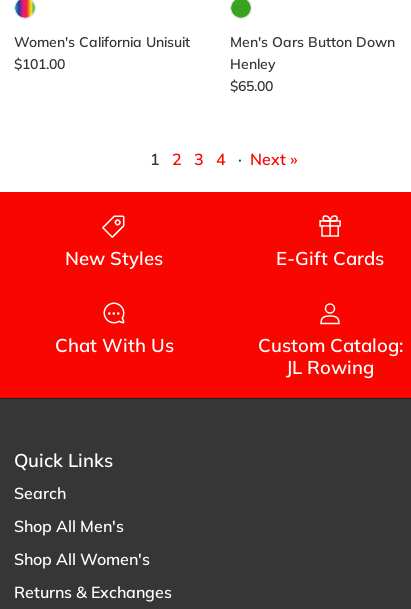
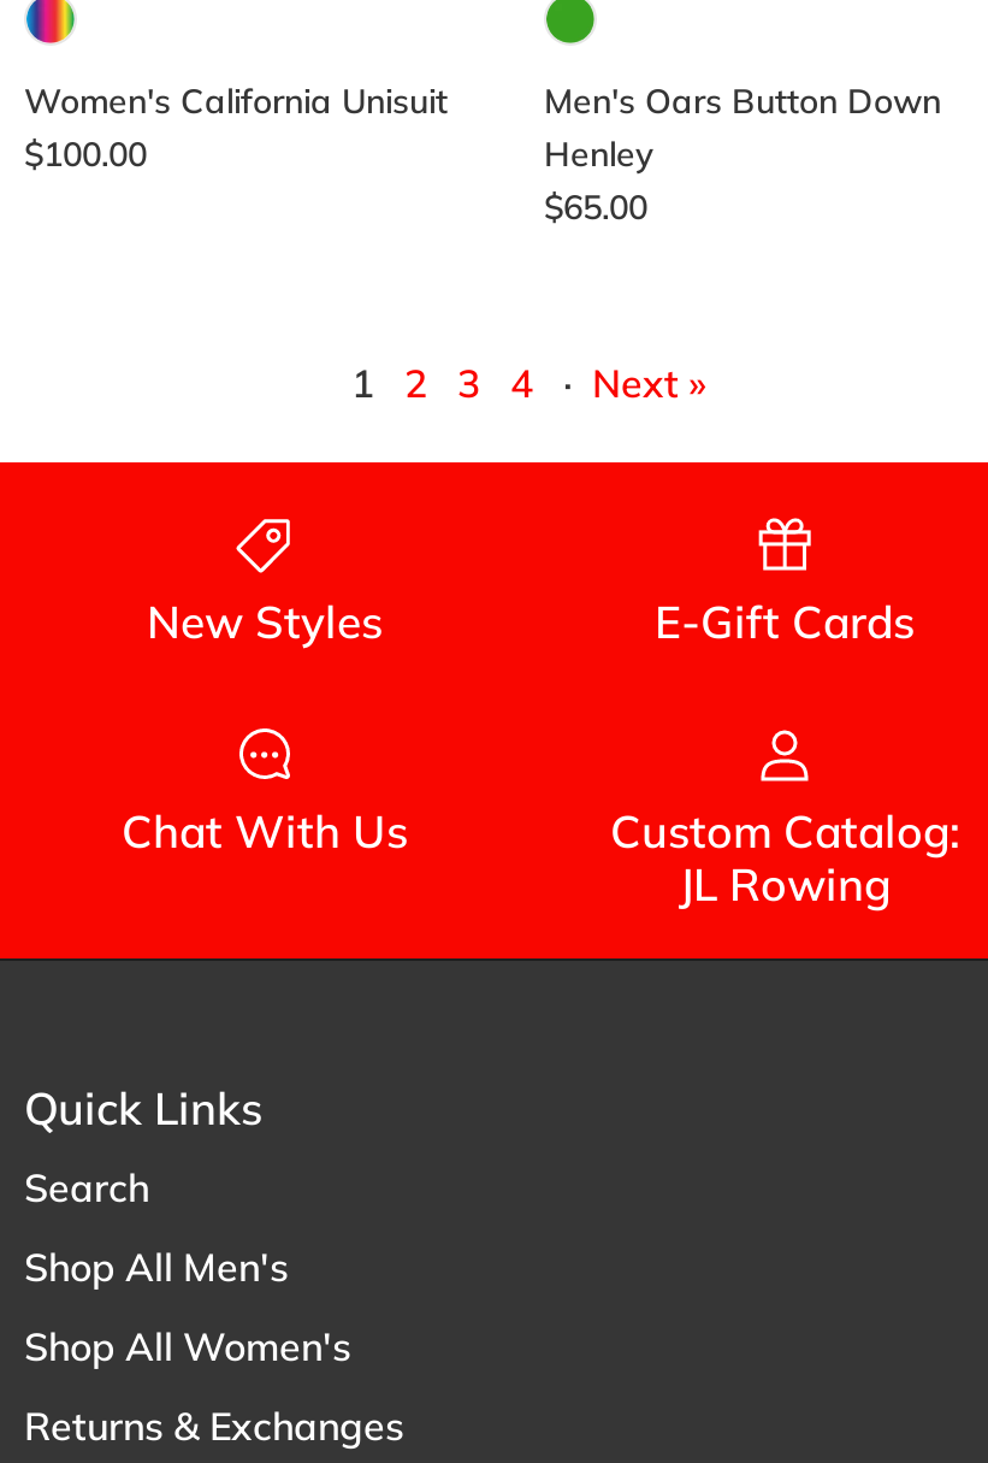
- $101.00
+ $100.00
